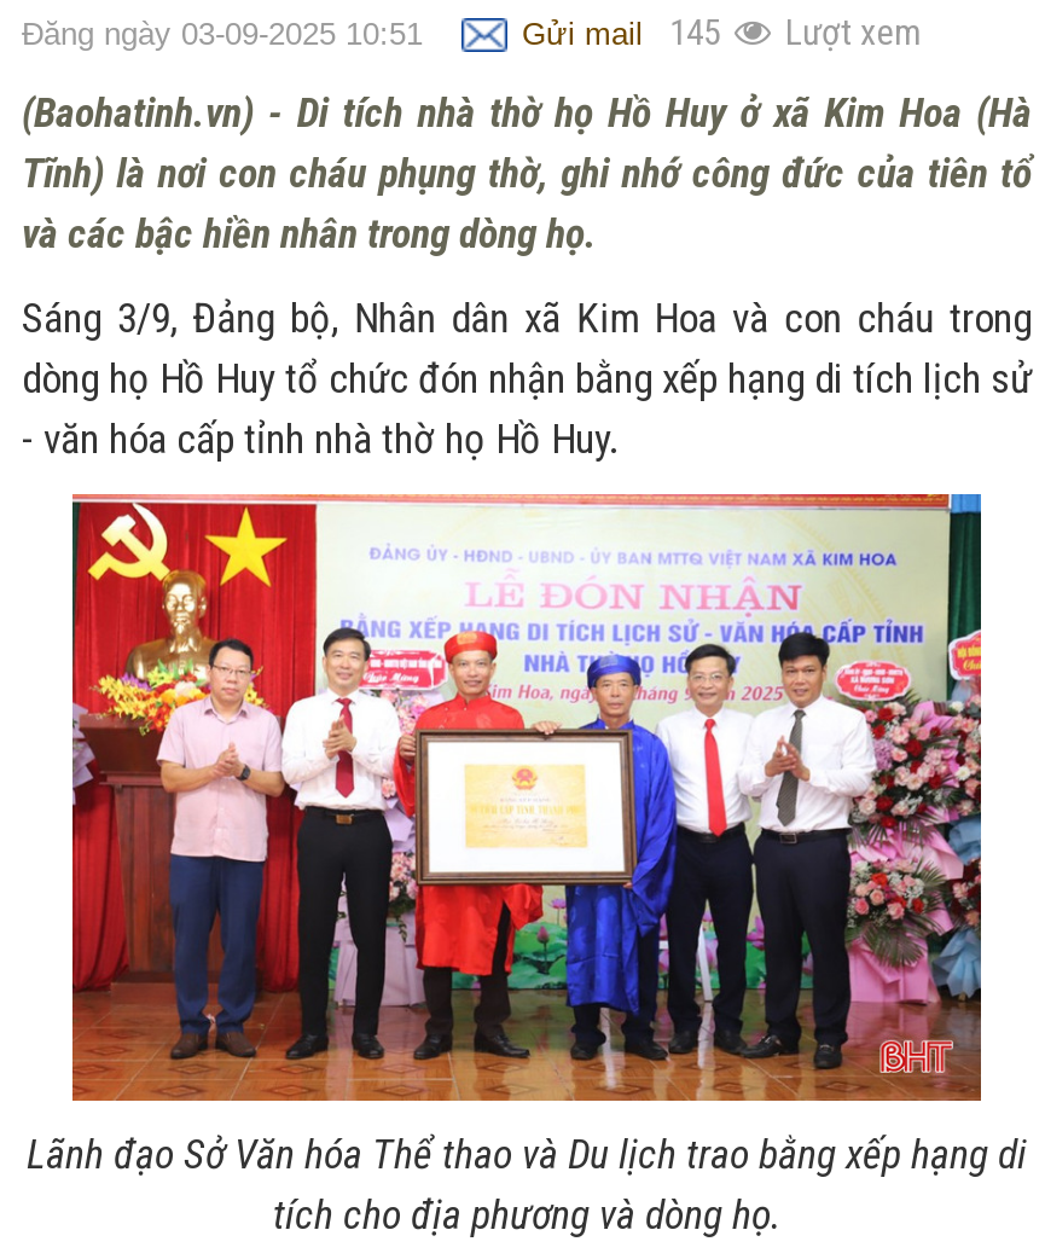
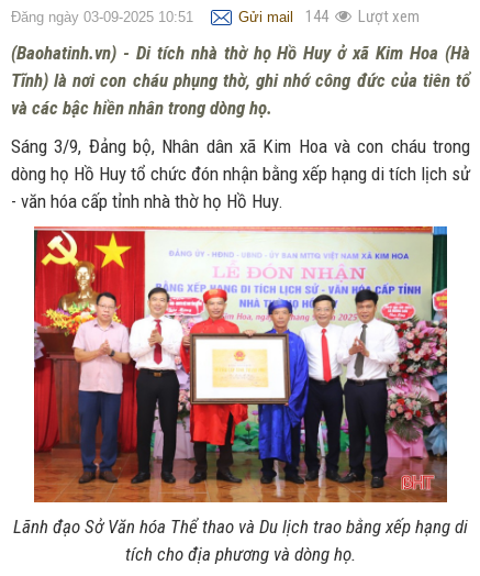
- Gửi mail 145 Lượt xem
+ Gửi mail 144 Lượt xem
